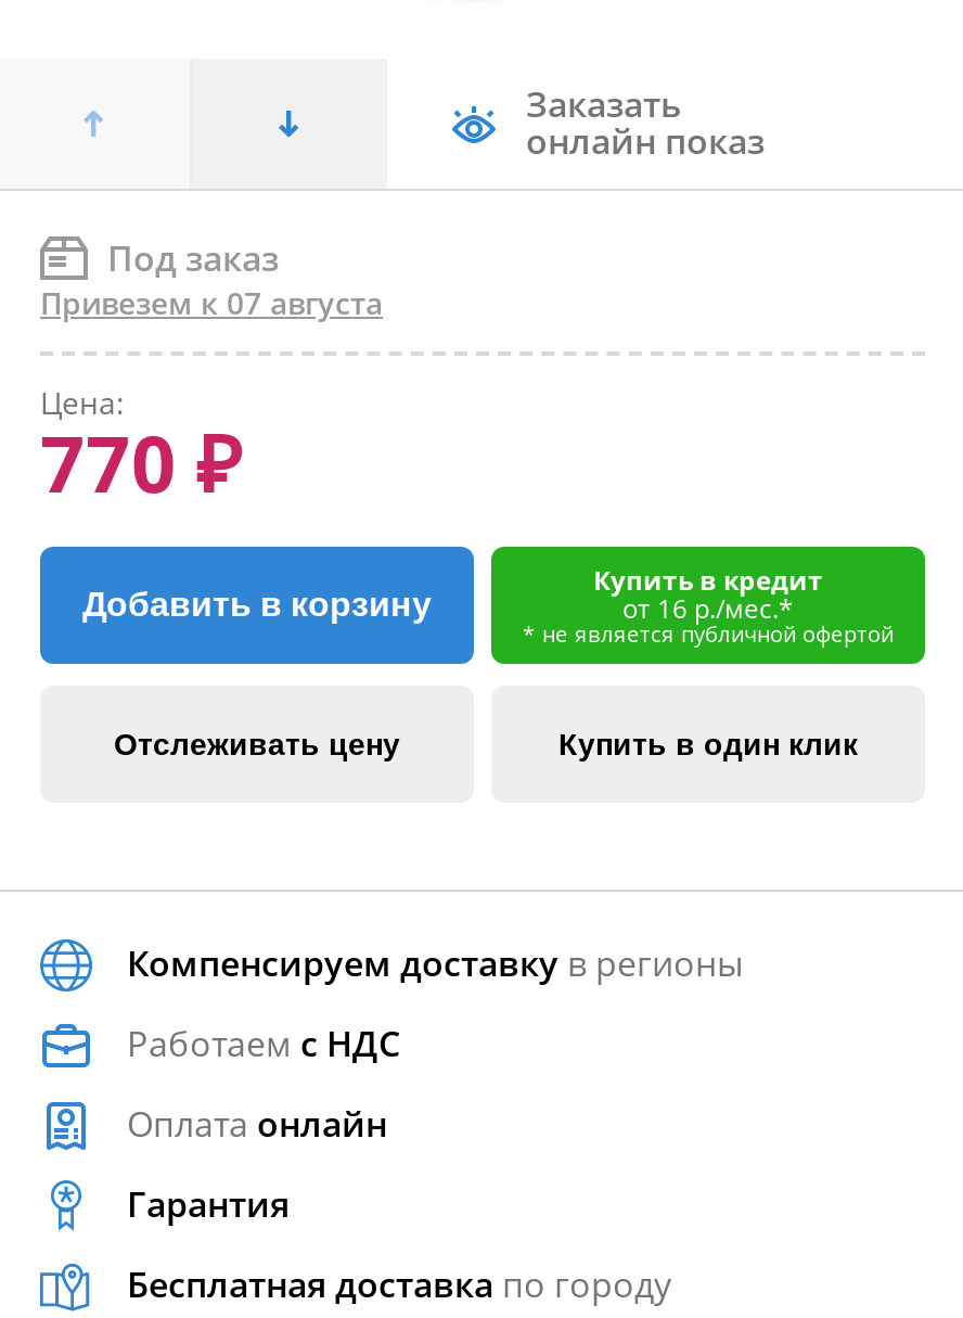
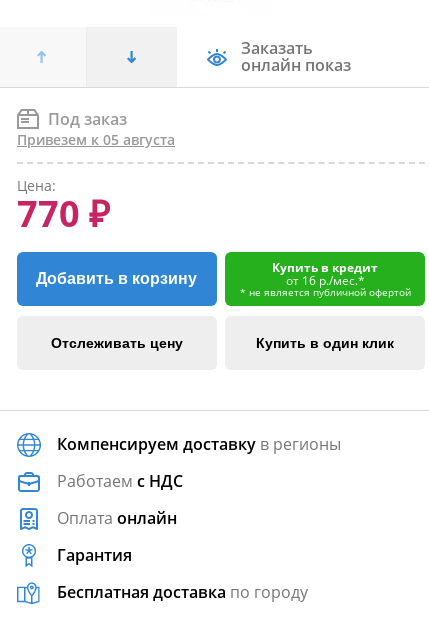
- Привезем к 07 августа
+ Привезем к 05 августа
